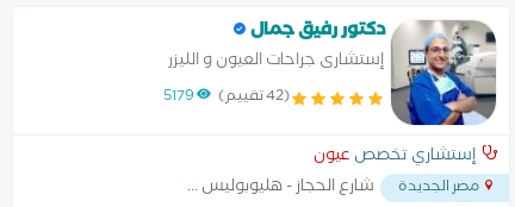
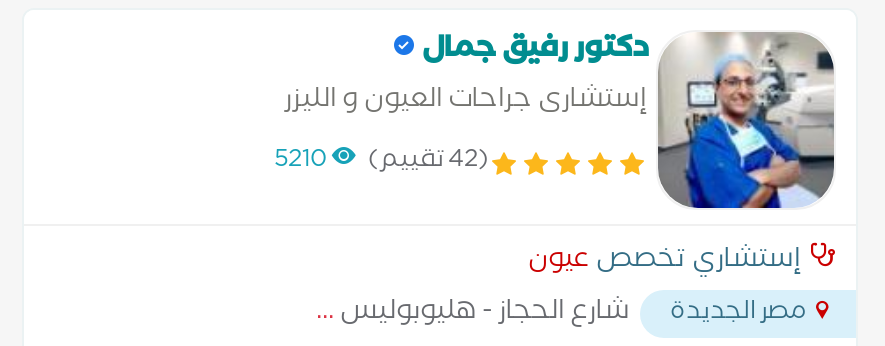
- 5179
+ 5210
